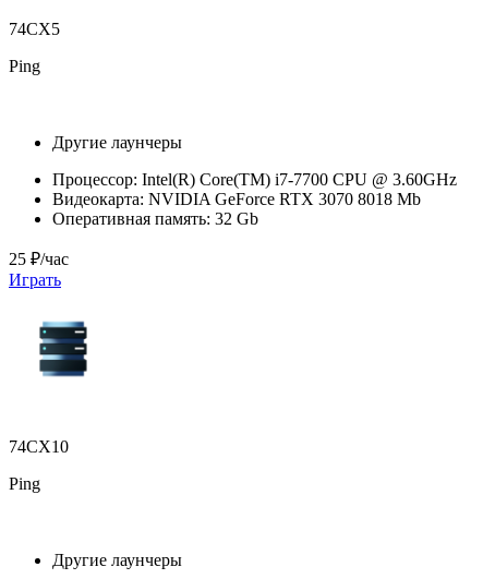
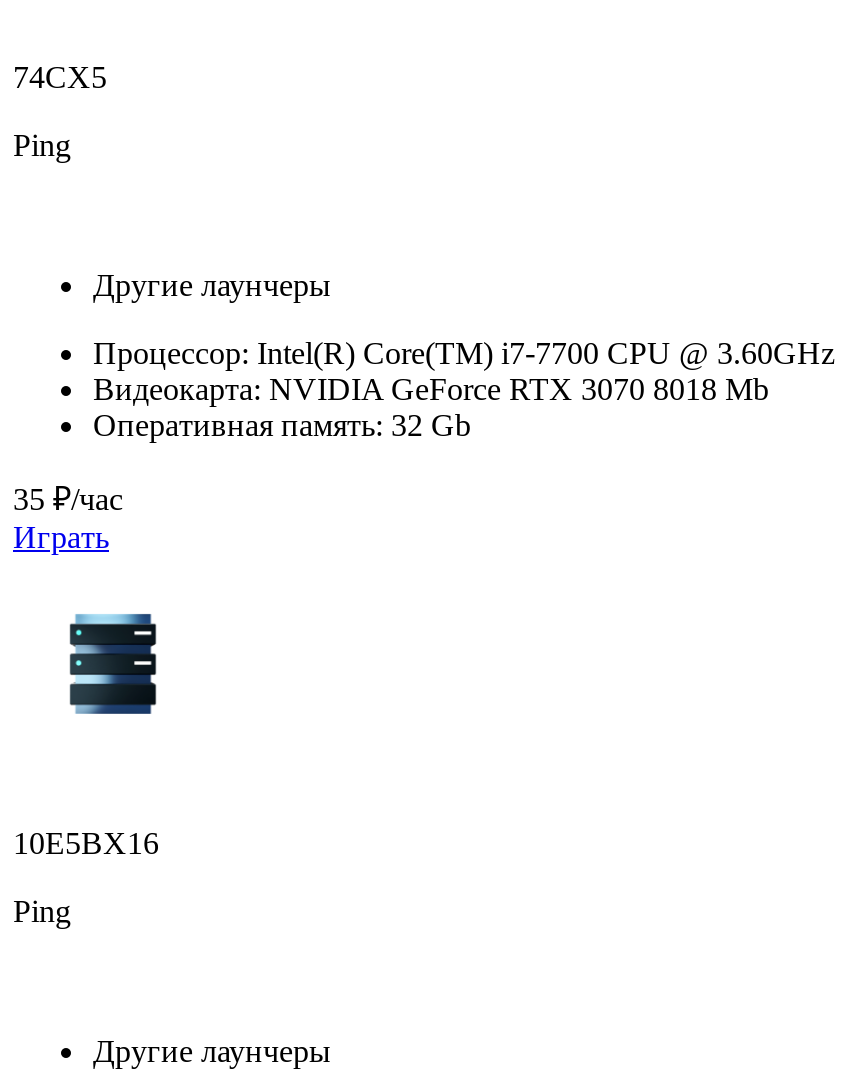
- 25 ₽/час
+ 35 ₽/час

- 74CX10
+ 10E5BX16
